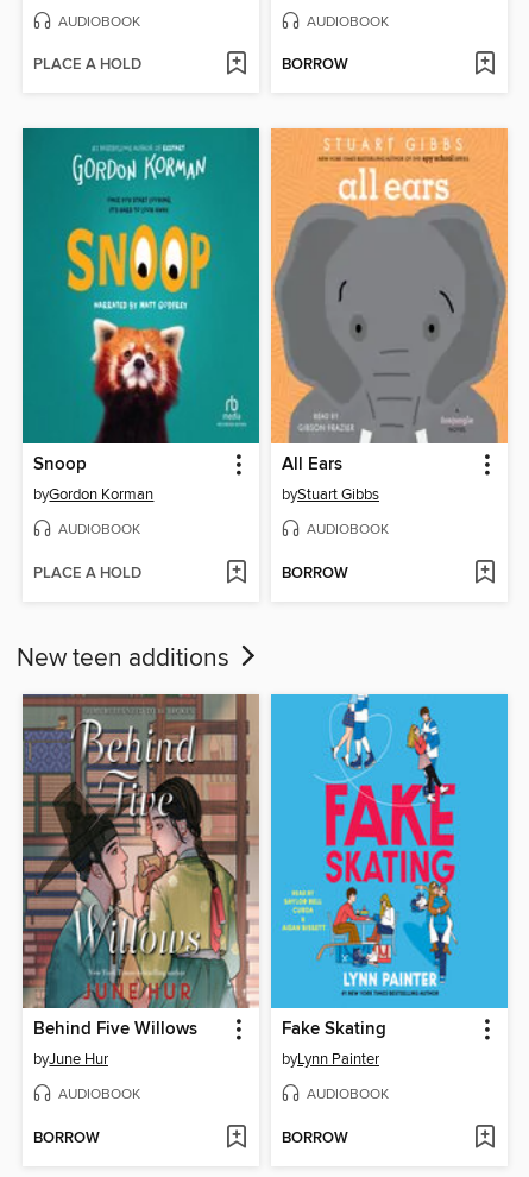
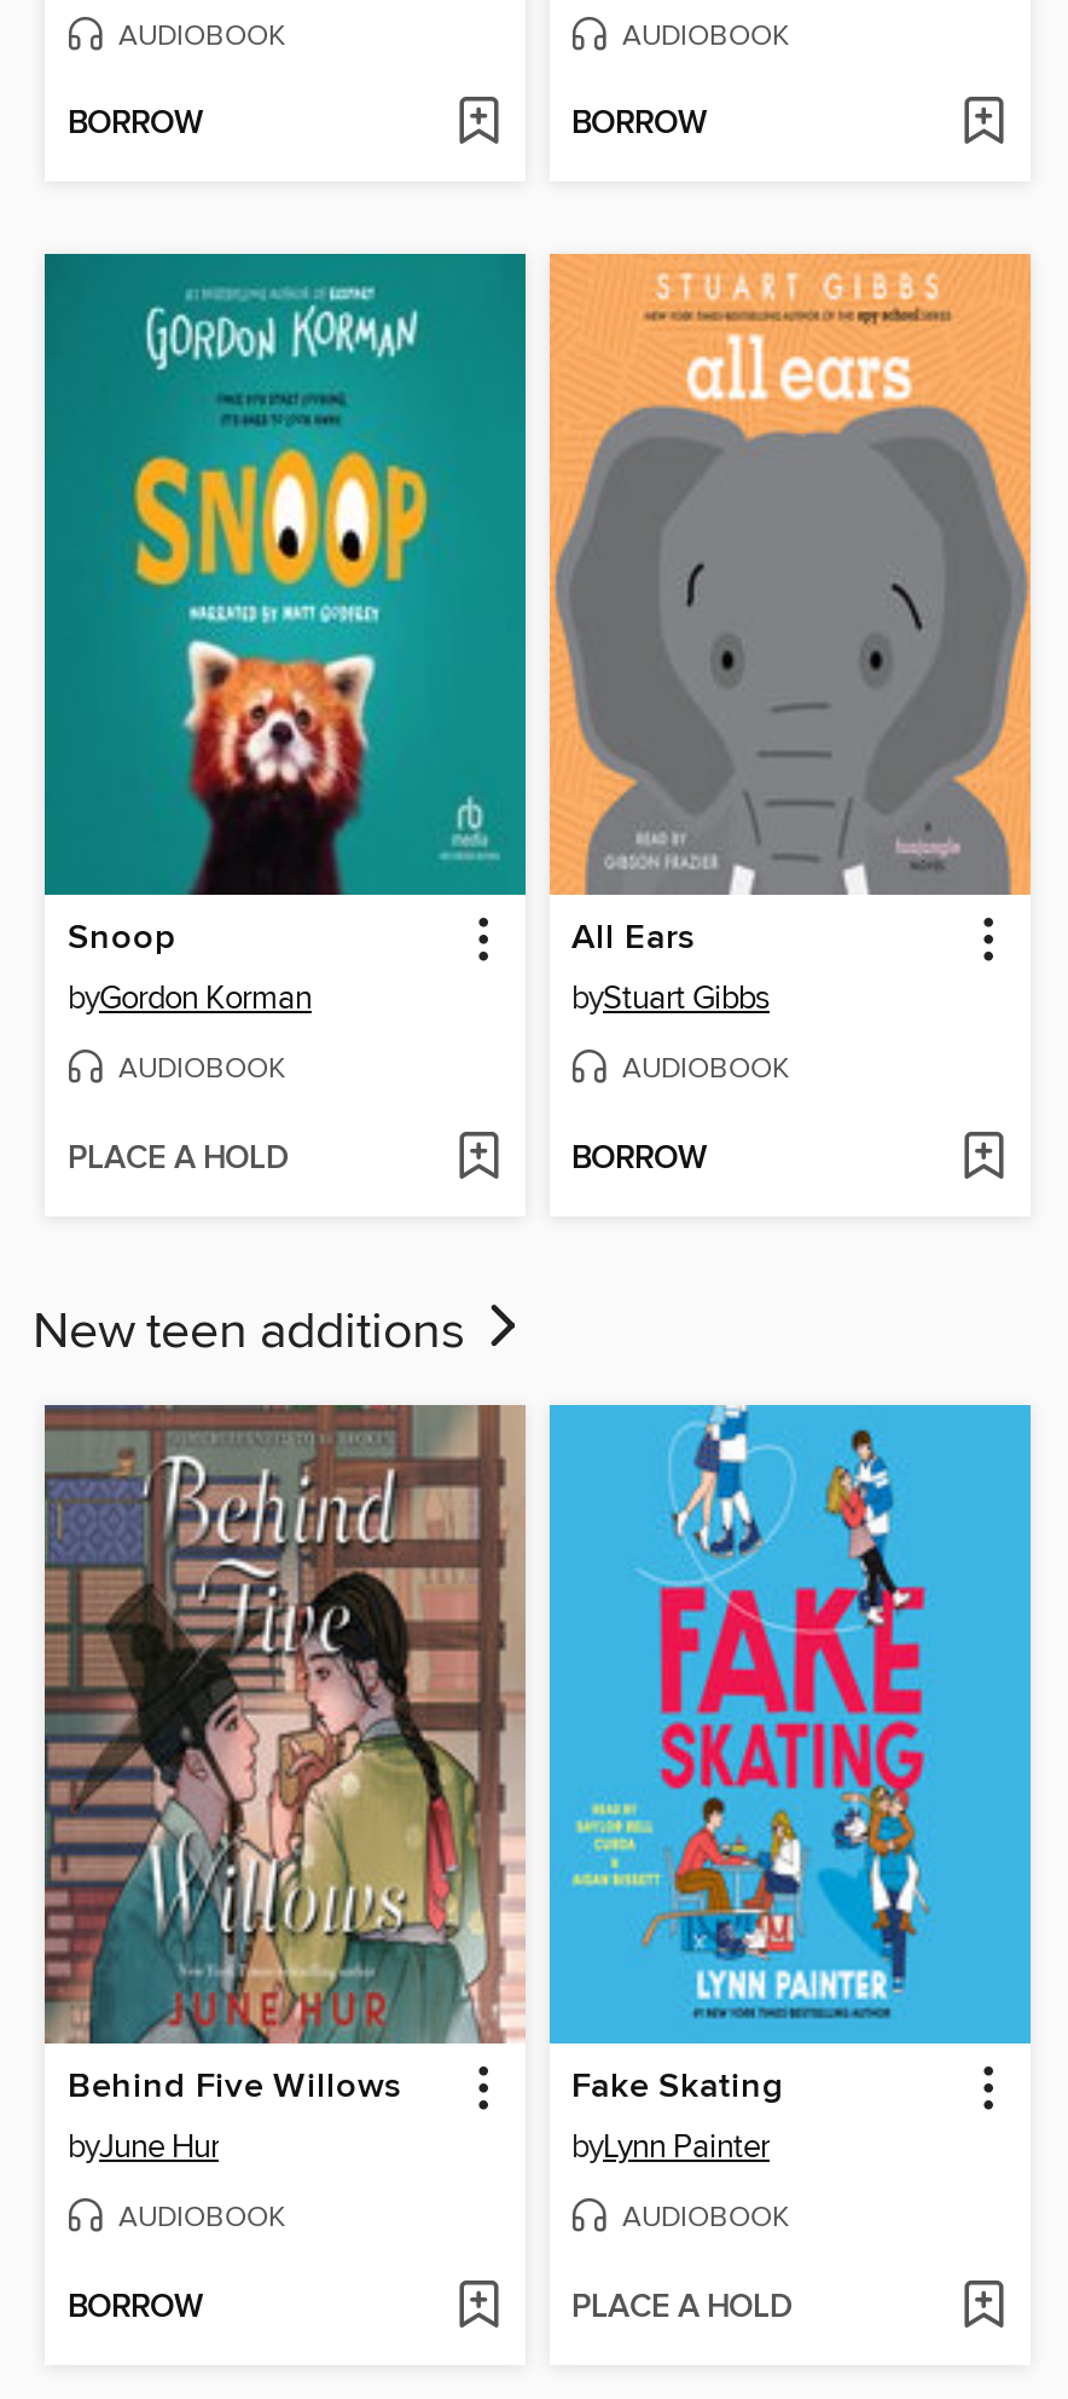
- PLACE A HOLD
+ BORROW

- BORROW
+ PLACE A HOLD
